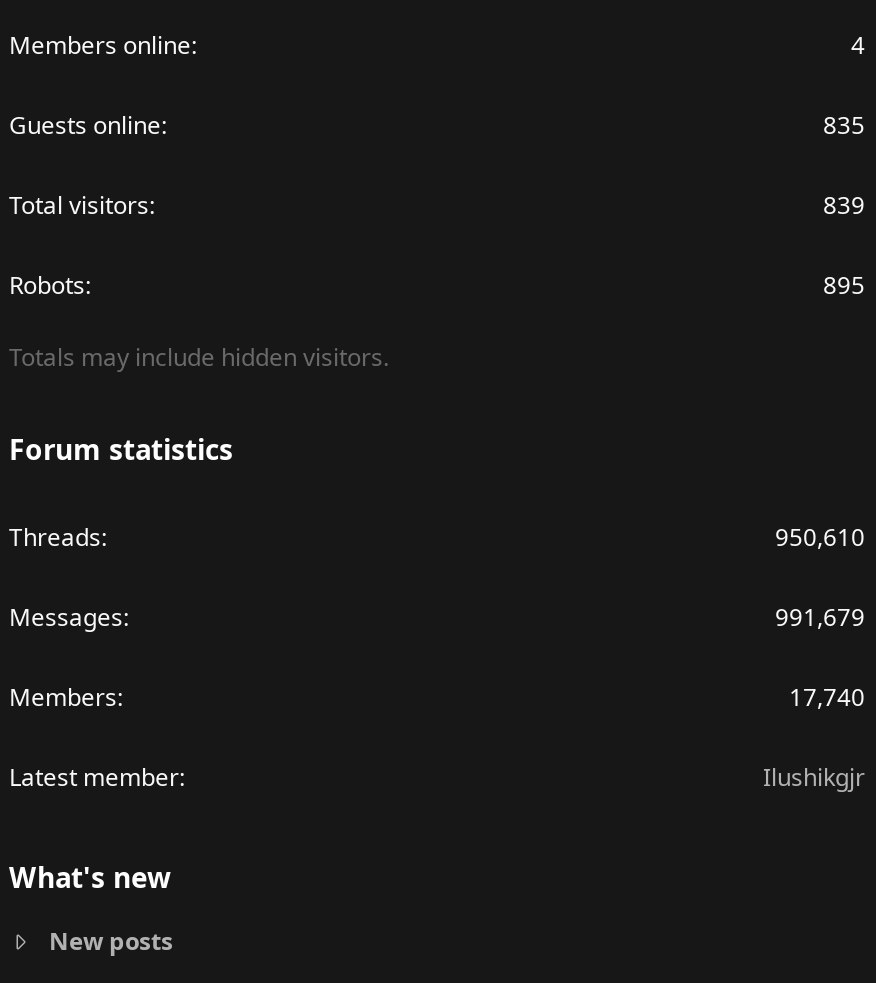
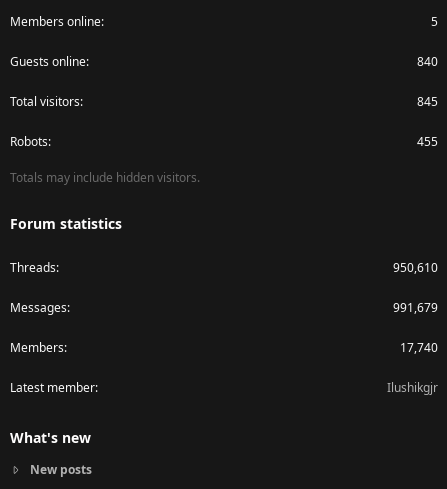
- 4
+ 5

- 835
+ 840

- 839
+ 845

- 895
+ 455
